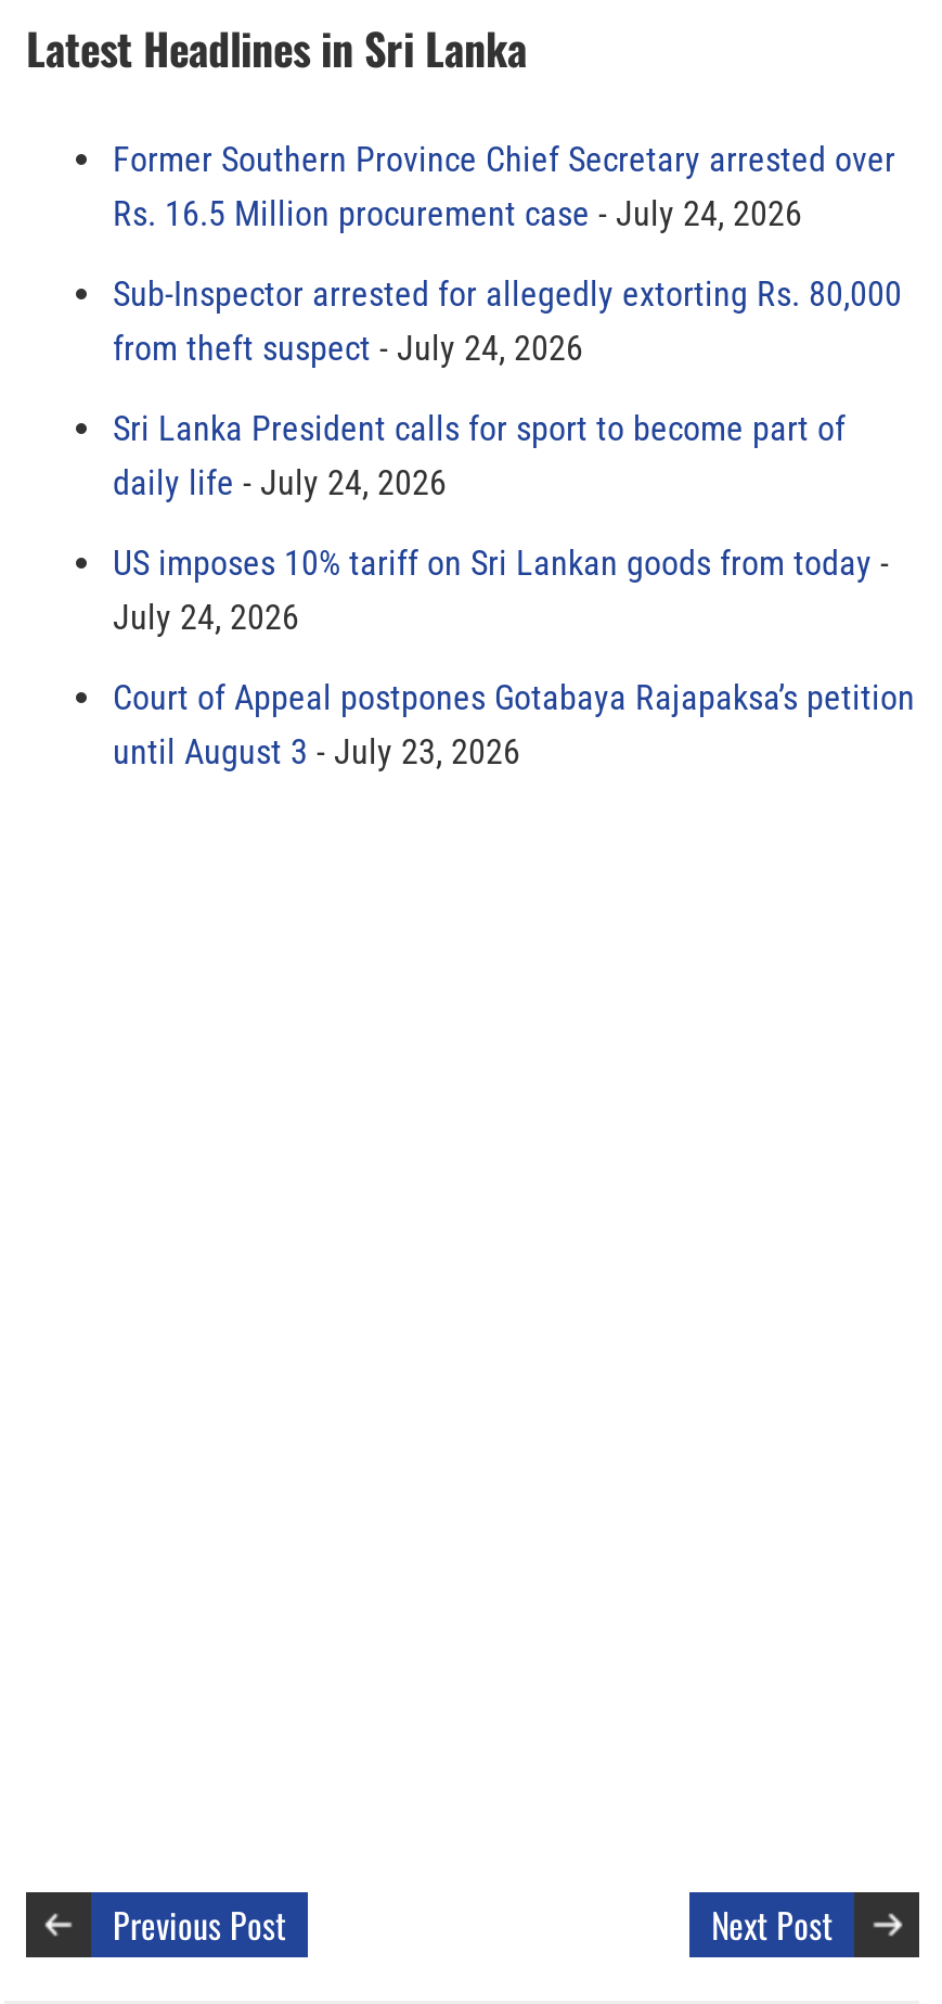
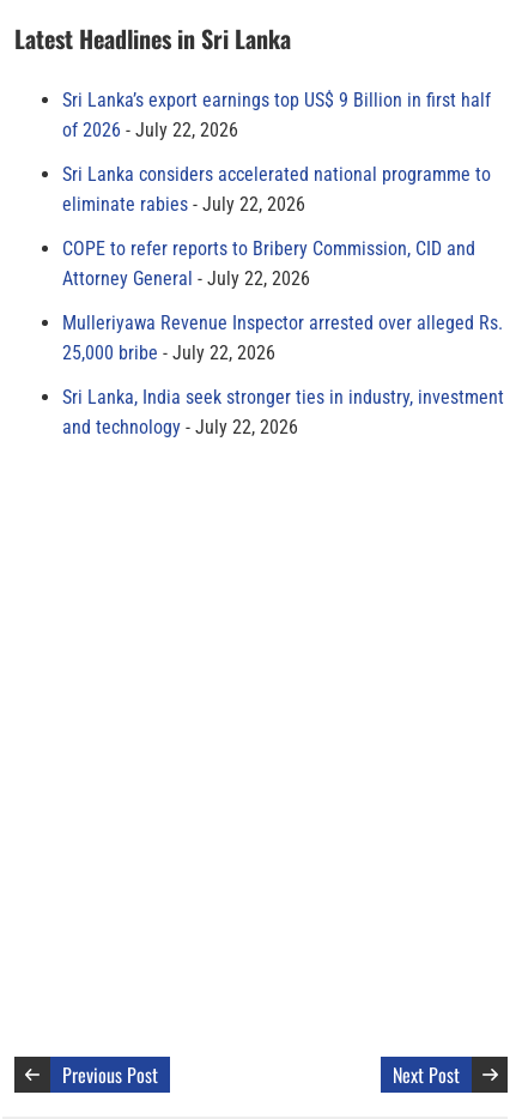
- Former Southern Province Chief Secretary arrested over
- Rs. 16.5 Million procurement case
- July 24, 2026
+ Sri Lanka’s export earnings top US$ 9 Billion in first half
+ of 2026
+ July 22, 2026

- Sub-Inspector arrested for allegedly extorting Rs. 80,000
- from theft suspect
- July 24, 2026
+ Sri Lanka considers accelerated national programme to
+ eliminate rabies
+ July 22, 2026

- Sri Lanka President calls for sport to become part of
- daily life
- July 24, 2026
+ COPE to refer reports to Bribery Commission, CID and
+ Attorney General
+ July 22, 2026

- US imposes 10% tariff on Sri Lankan goods from today
- July 24, 2026
+ Mulleriyawa Revenue Inspector arrested over alleged Rs.
+ 25,000 bribe
+ July 22, 2026

- Court of Appeal postpones Gotabaya Rajapaksa’s petition
- until August 3
- July 23, 2026
+ Sri Lanka, India seek stronger ties in industry, investment
+ and technology
+ July 22, 2026
